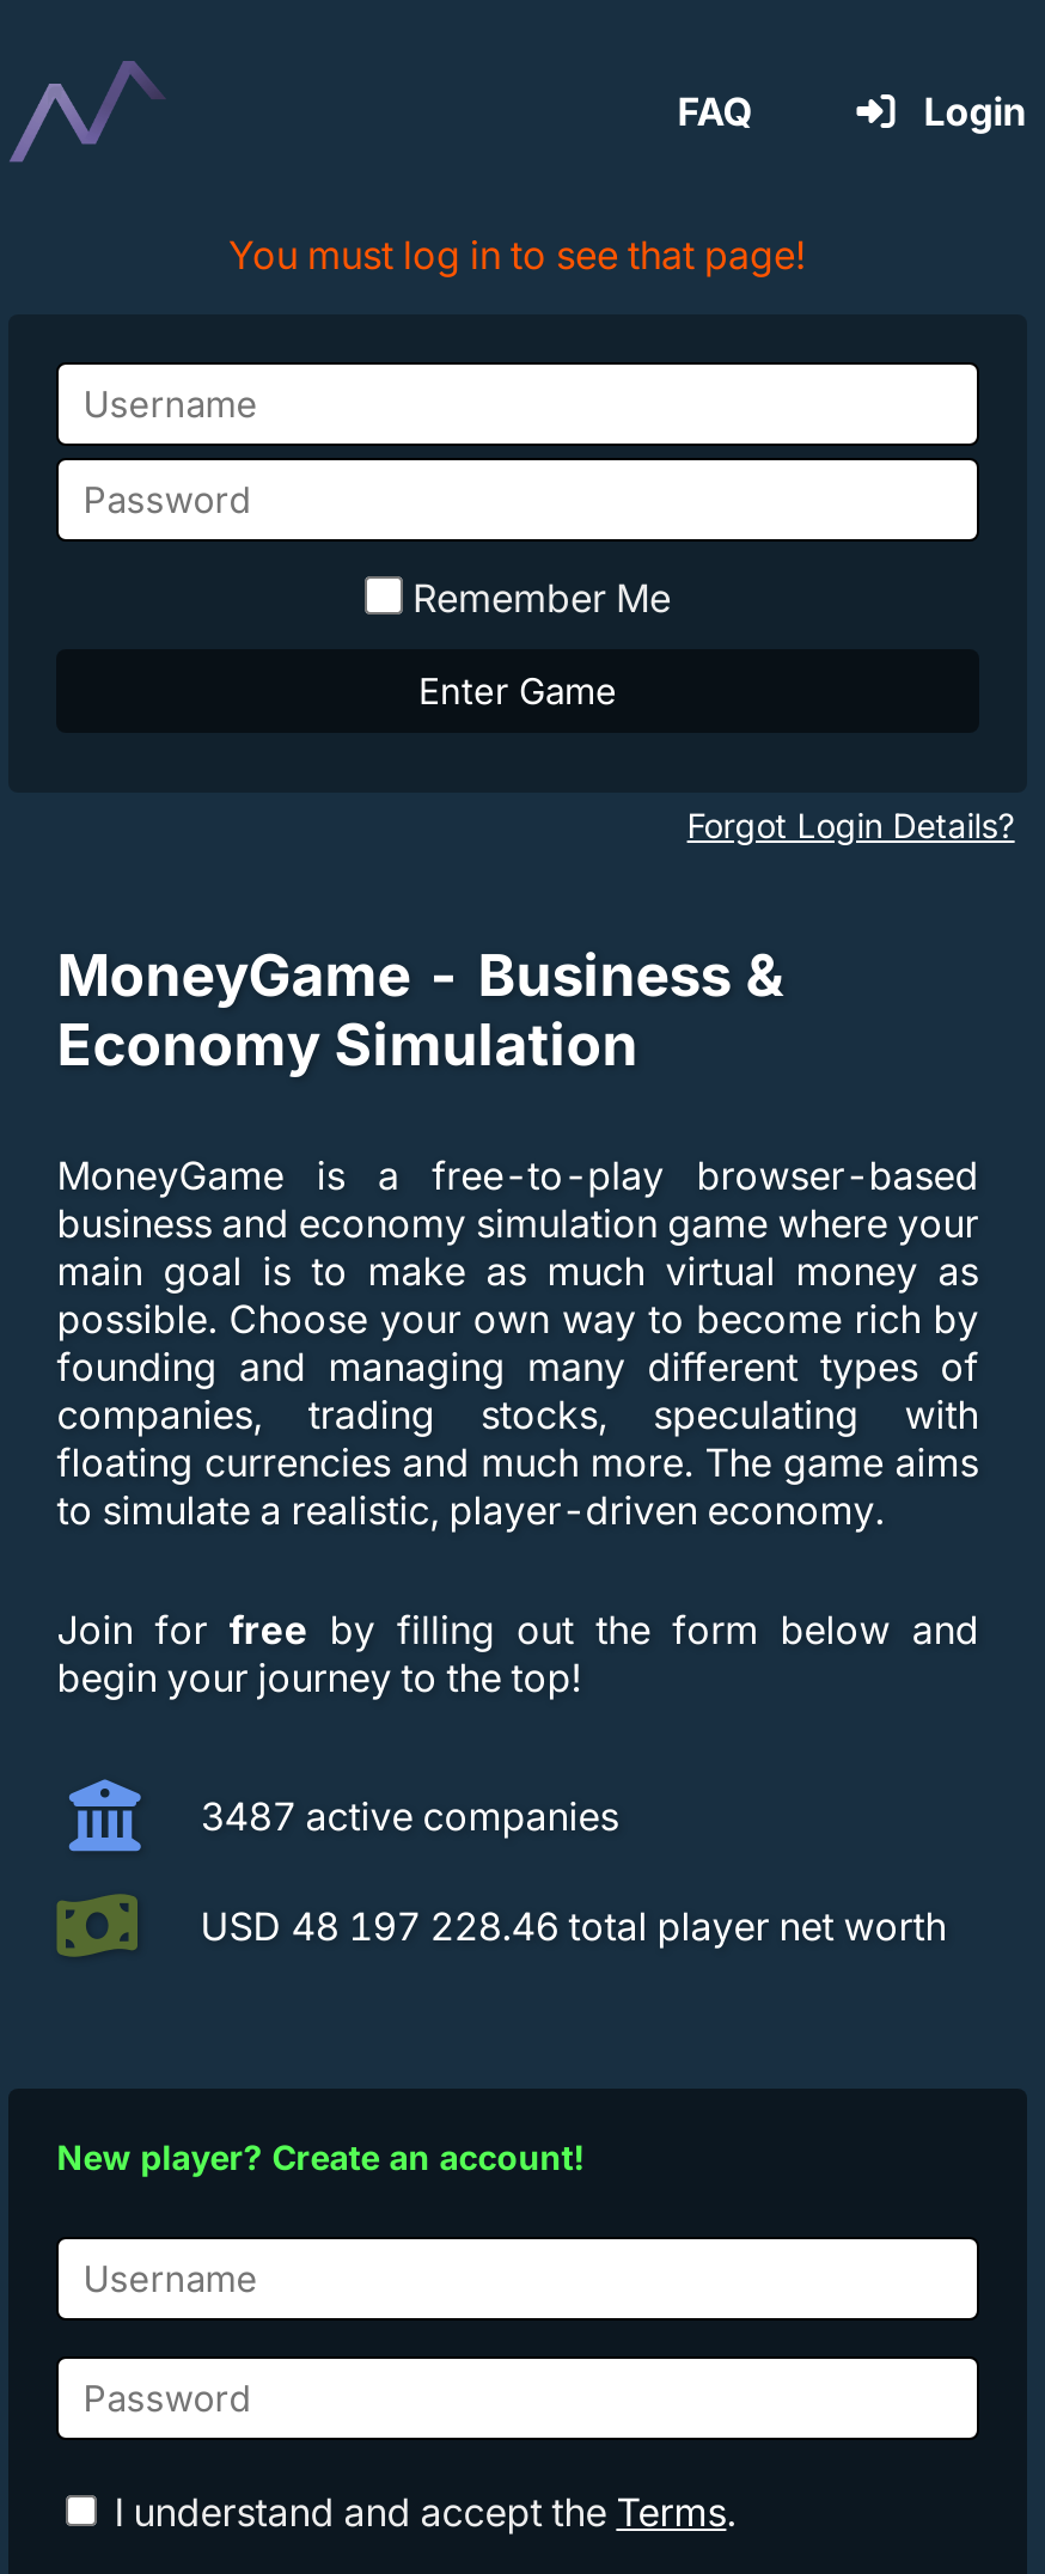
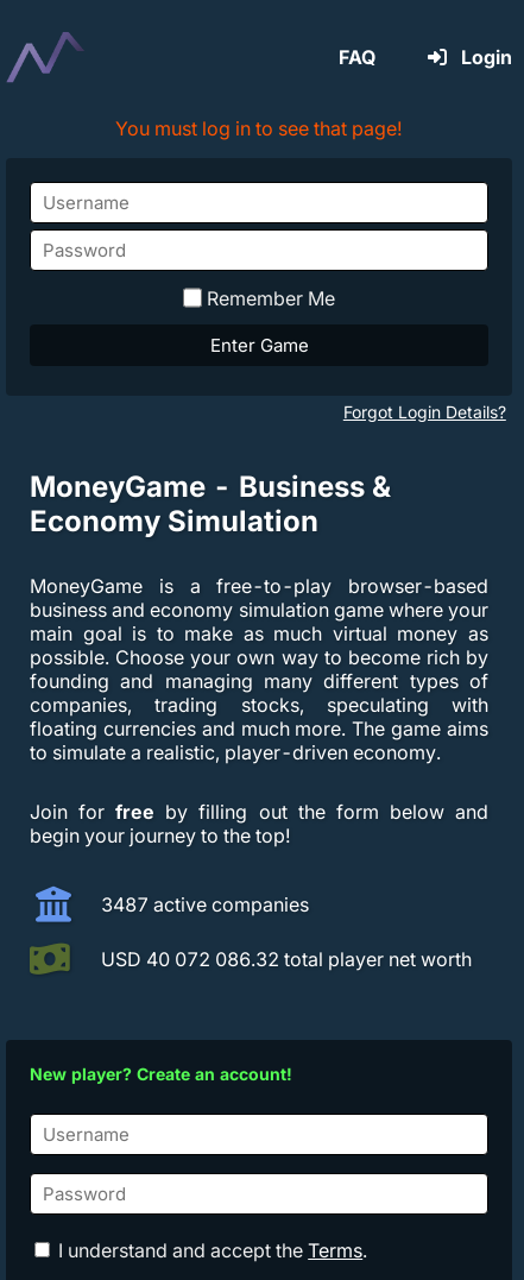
- USD 48 197 228.46 total player net worth
+ USD 40 072 086.32 total player net worth
